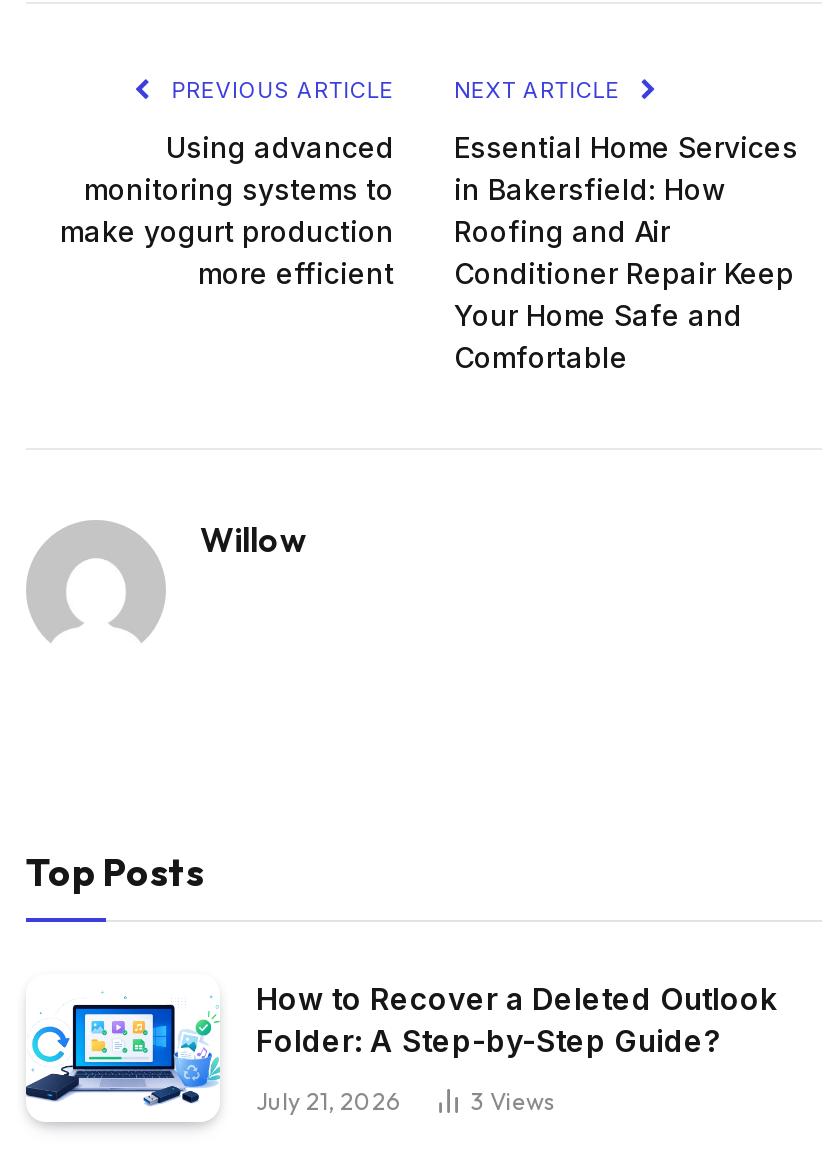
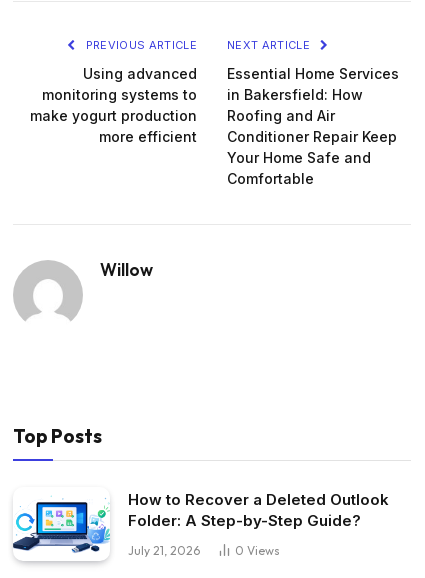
- 3 Views
+ 0 Views
